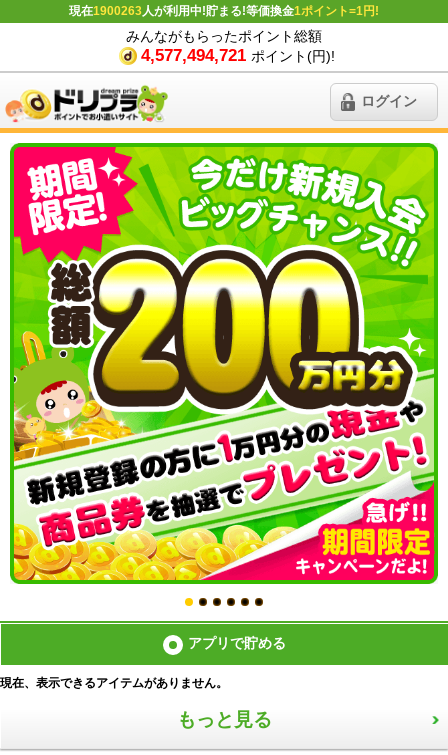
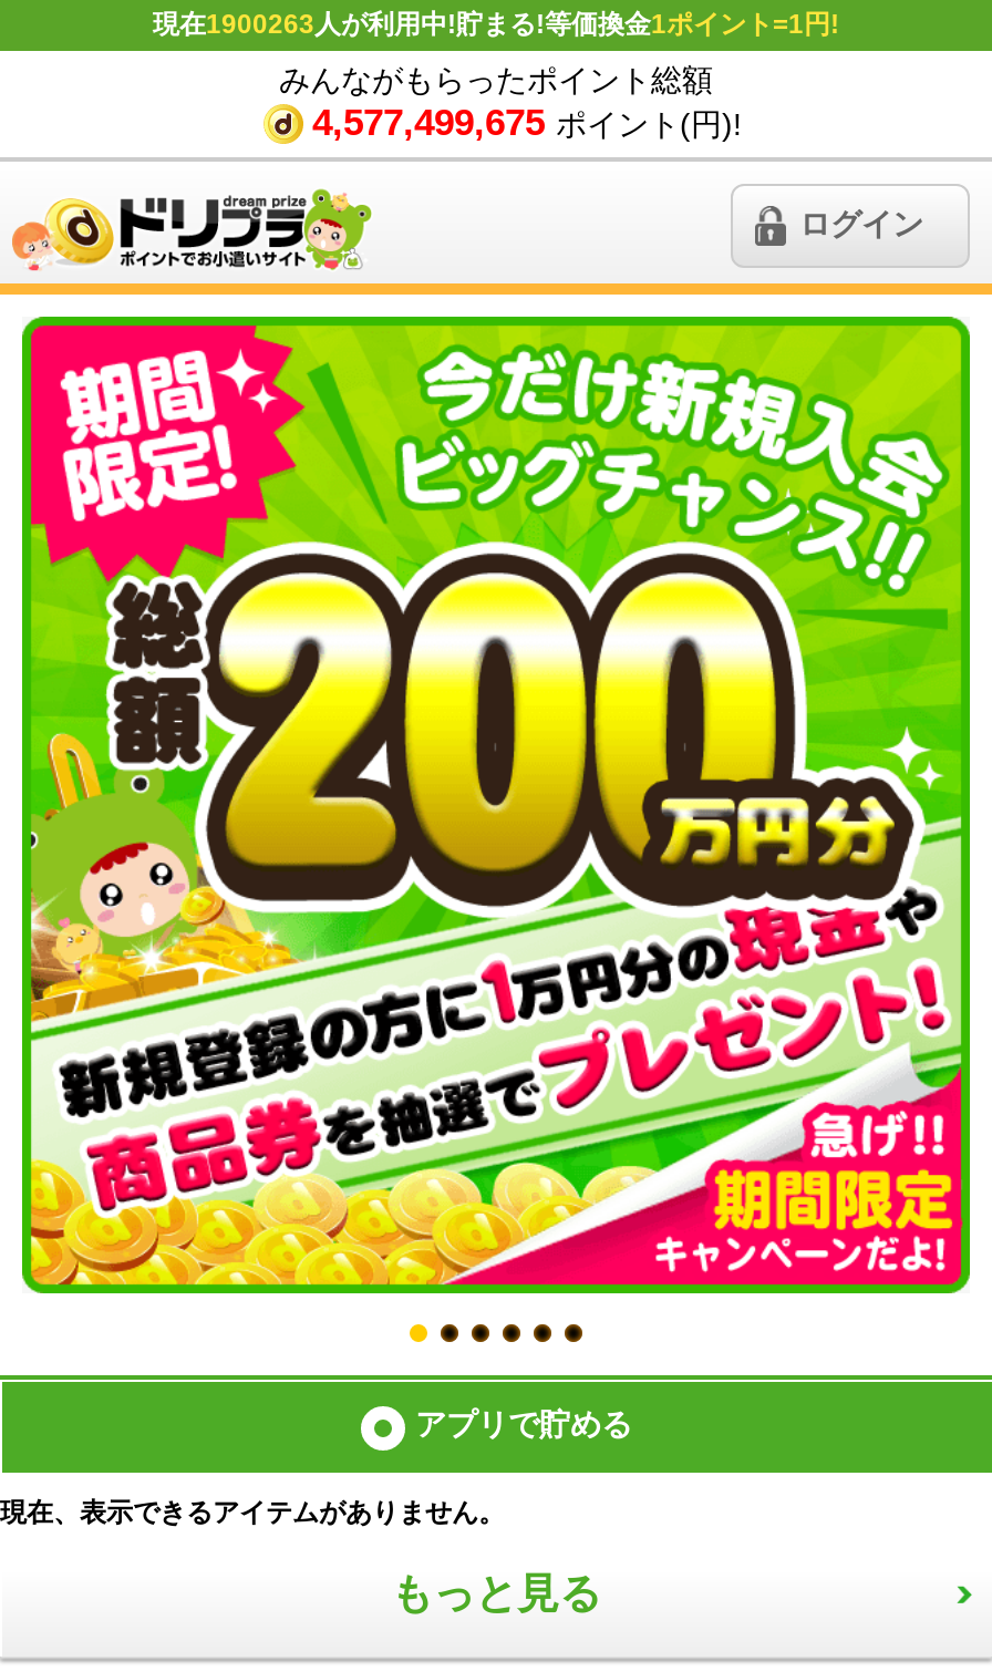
- 4,577,494,721 ポイント(円)!
+ 4,577,499,675 ポイント(円)!
